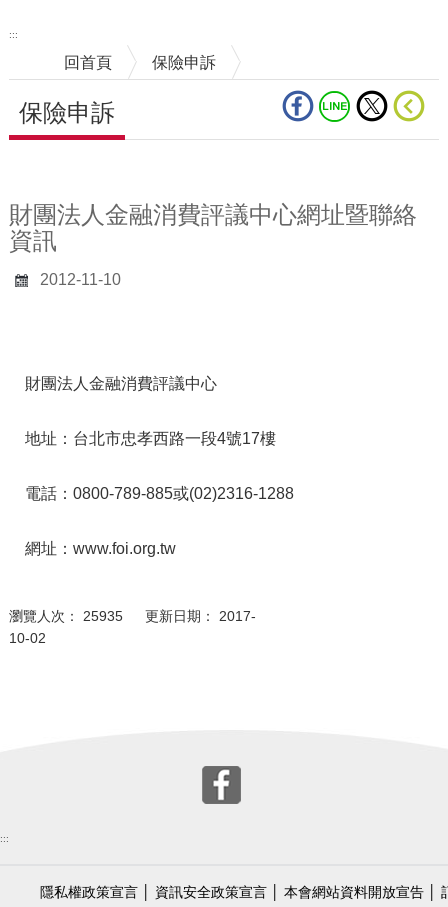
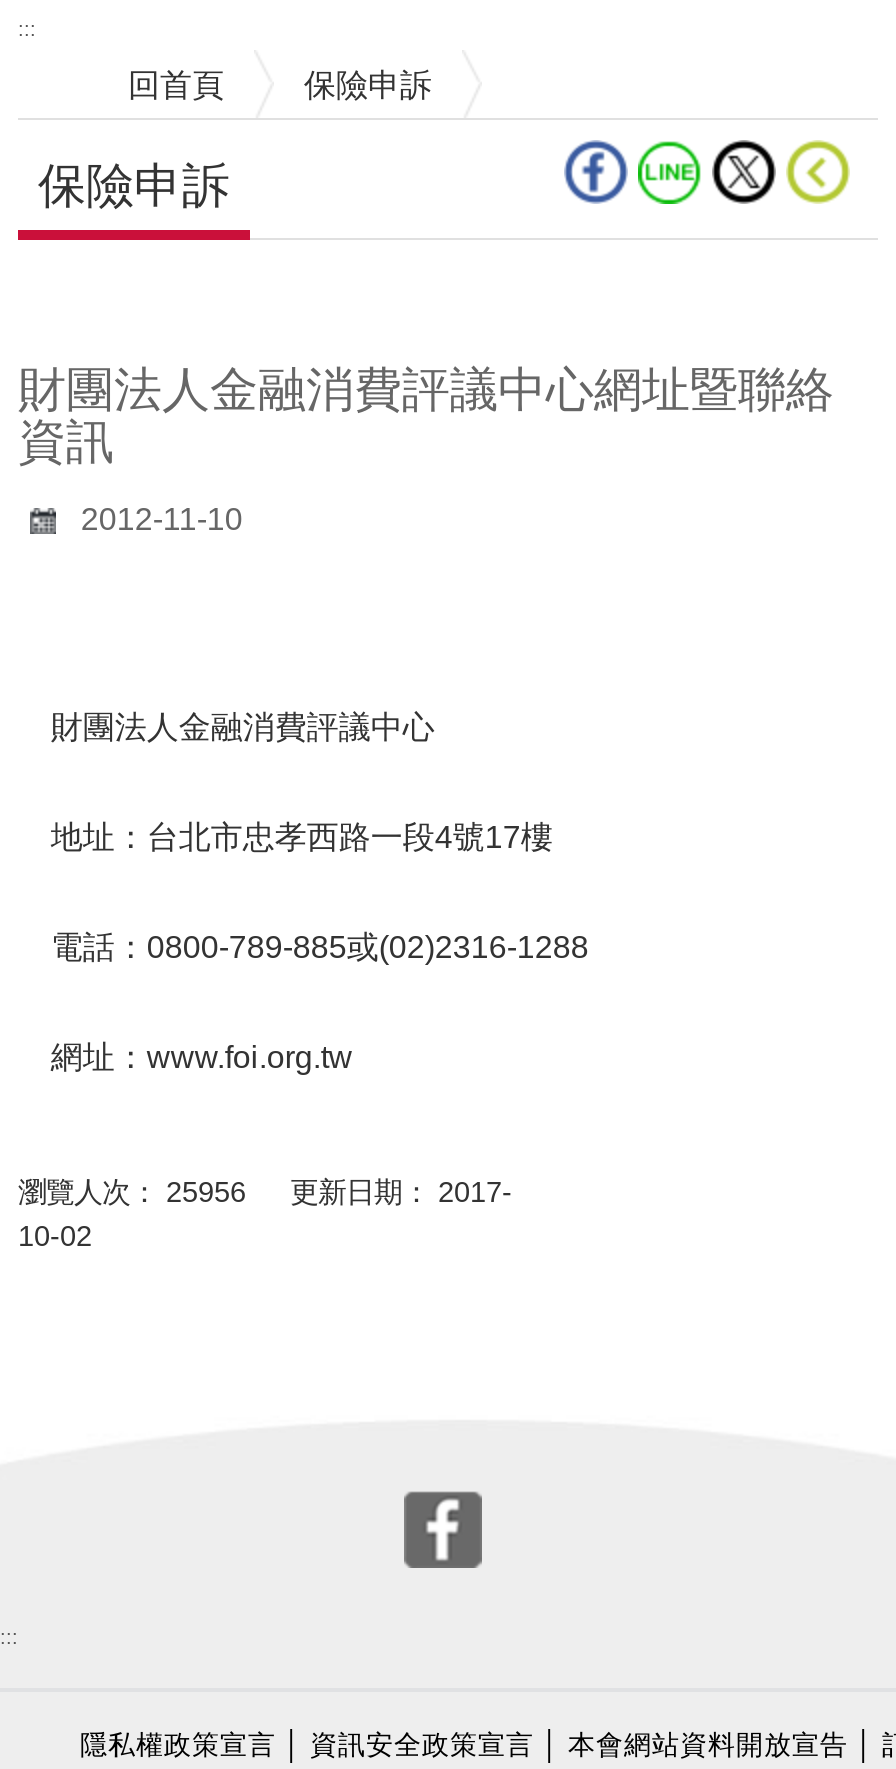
- 瀏覽人次： 25935 更新日期： 2017-
+ 瀏覽人次： 25956 更新日期： 2017-
